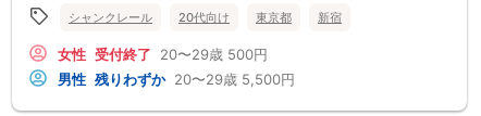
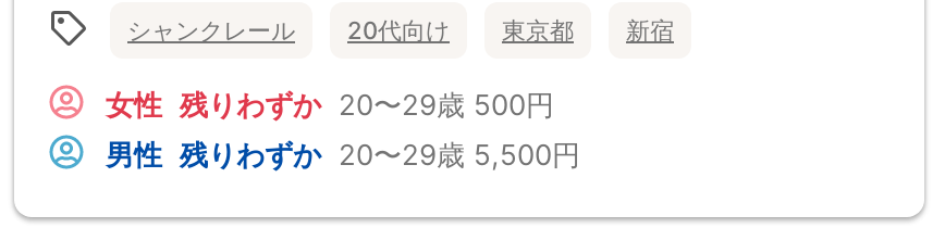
- 女性 受付終了 20〜29歳 500円
+ 女性 残りわずか 20〜29歳 500円
